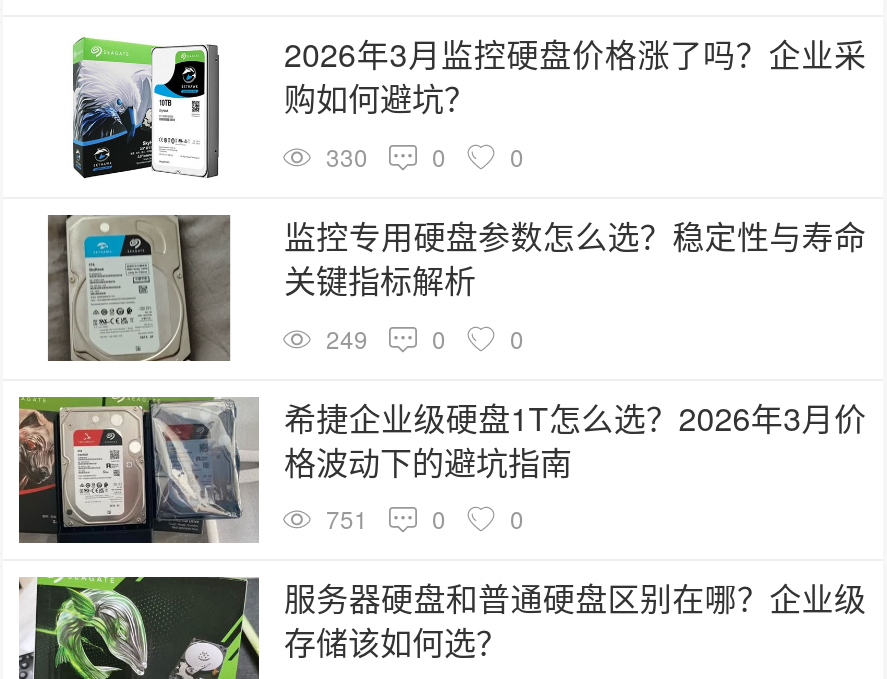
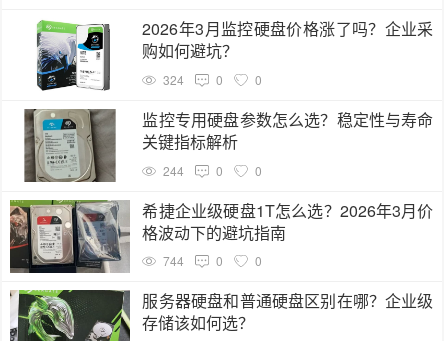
- 330 0 0
+ 324 0 0

- 249 0 0
+ 244 0 0

- 751 0 0
+ 744 0 0
